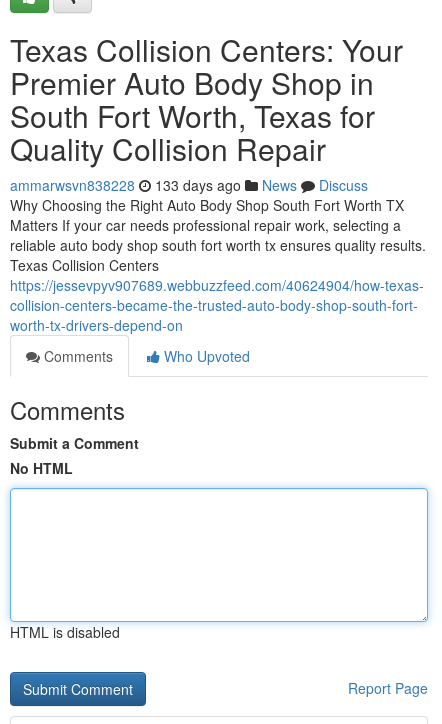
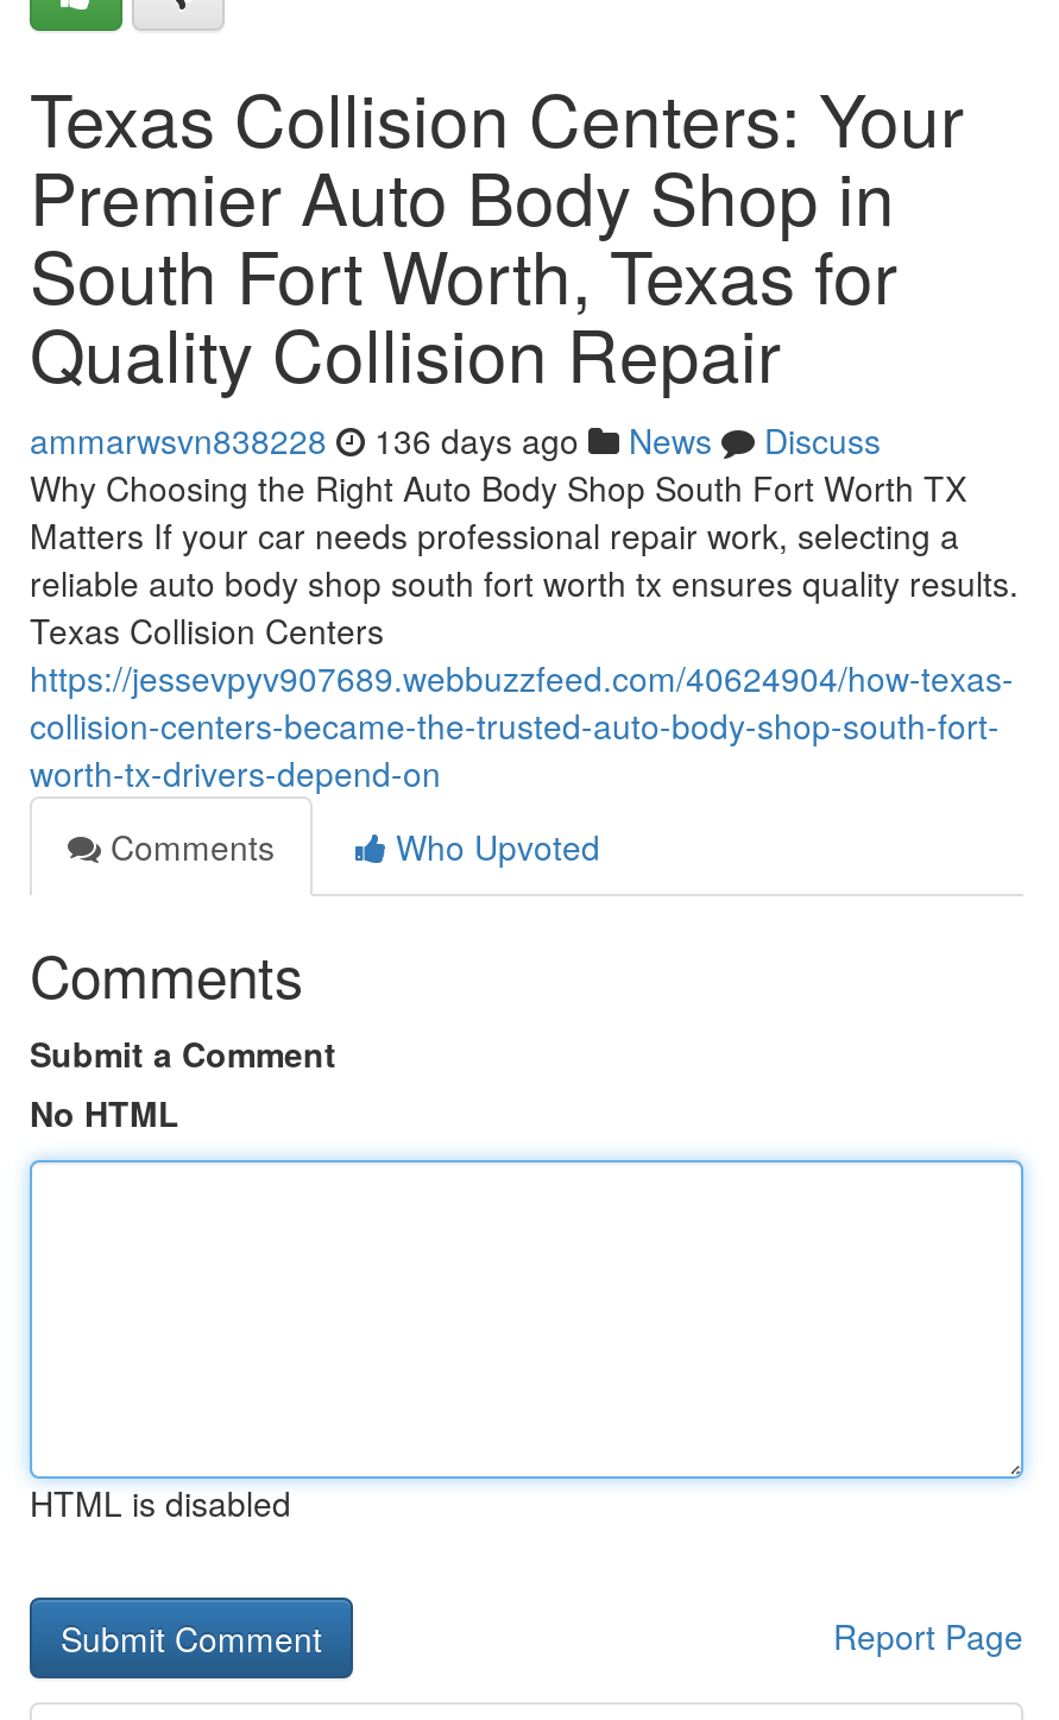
- ammarwsvn838228 133 days ago News Discuss
+ ammarwsvn838228 136 days ago News Discuss
